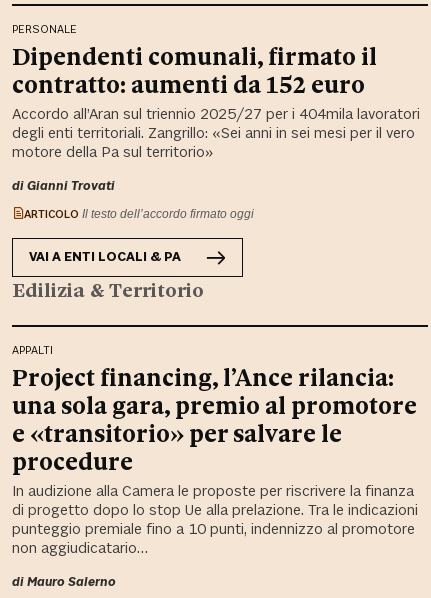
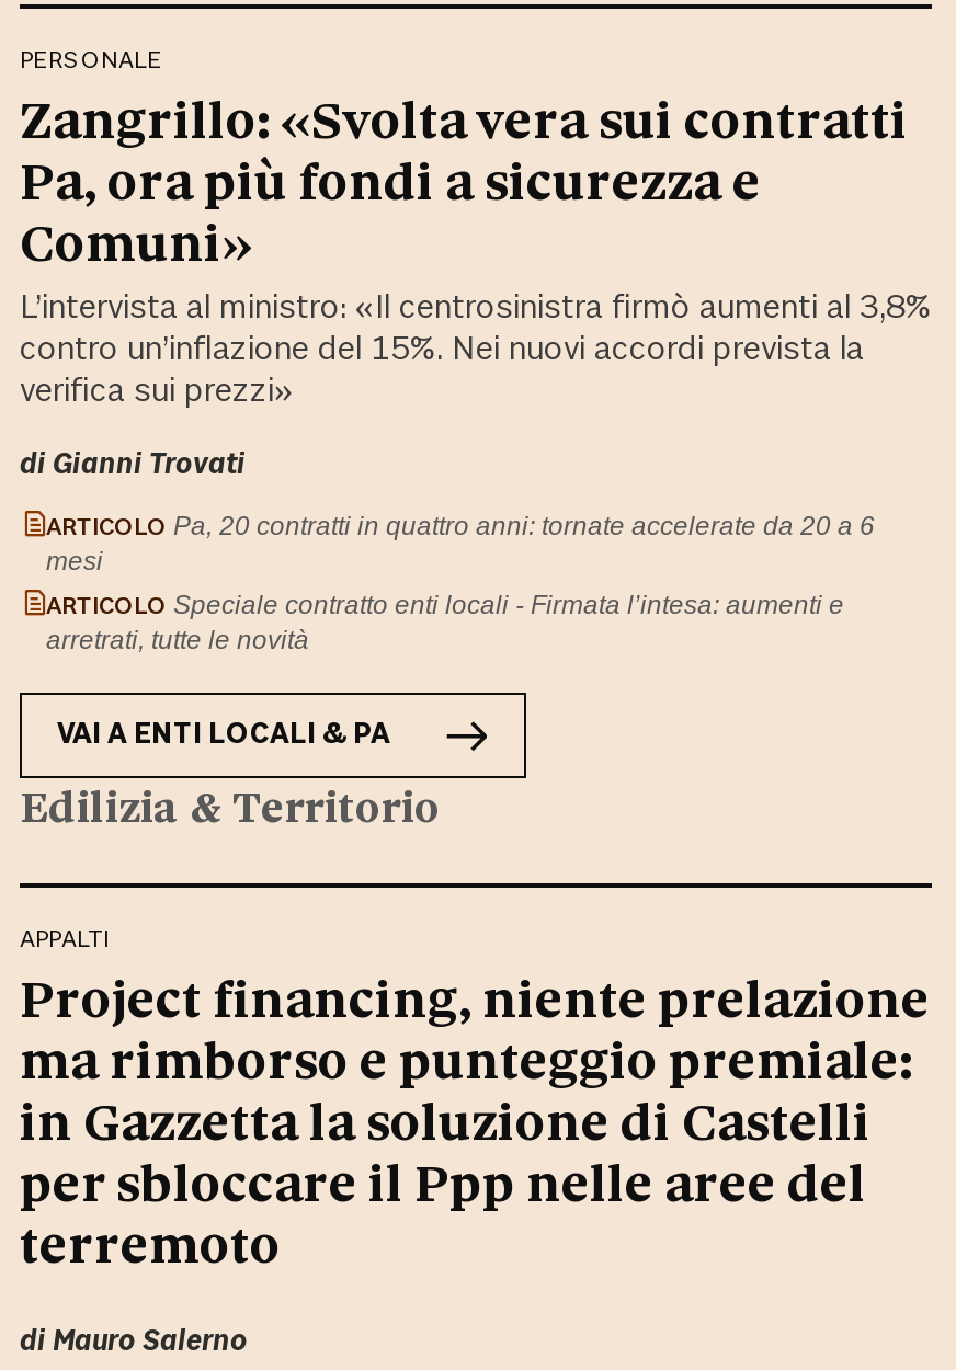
- Dipendenti comunali, firmato il
- contratto: aumenti da 152 euro
- Accordo all’Aran sul triennio 2025/27 per i 404mila lavoratori
- degli enti territoriali. Zangrillo: «Sei anni in sei mesi per il vero
- motore della Pa sul territorio»
+ Zangrillo: «Svolta vera sui contratti
+ Pa, ora più fondi a sicurezza e
+ Comuni»
+ L’intervista al ministro: «Il centrosinistra firmò aumenti al 3,8%
+ contro un’inflazione del 15%. Nei nuovi accordi prevista la
+ verifica sui prezzi»

- ARTICOLO Il testo dell’accordo firmato oggi
+ ARTICOLO Pa, 20 contratti in quattro anni: tornate accelerate da 20 a 6
+ mesi
+ ARTICOLO Speciale contratto enti locali - Firmata l’intesa: aumenti e
+ arretrati, tutte le novità

moved down: VAI A ENTI LOCALI & PA | Edilizia & Territorio | APPALTI

- Project financing, l’Ance rilancia:
- una sola gara, premio al promotore
- e «transitorio» per salvare le
- procedure
- In audizione alla Camera le proposte per riscrivere la finanza
- di progetto dopo lo stop Ue alla prelazione. Tra le indicazioni
- punteggio premiale fino a 10 punti, indennizzo al promotore
- non aggiudicatario…
+ Project financing, niente prelazione
+ ma rimborso e punteggio premiale:
+ in Gazzetta la soluzione di Castelli
+ per sbloccare il Ppp nelle aree del
+ terremoto
